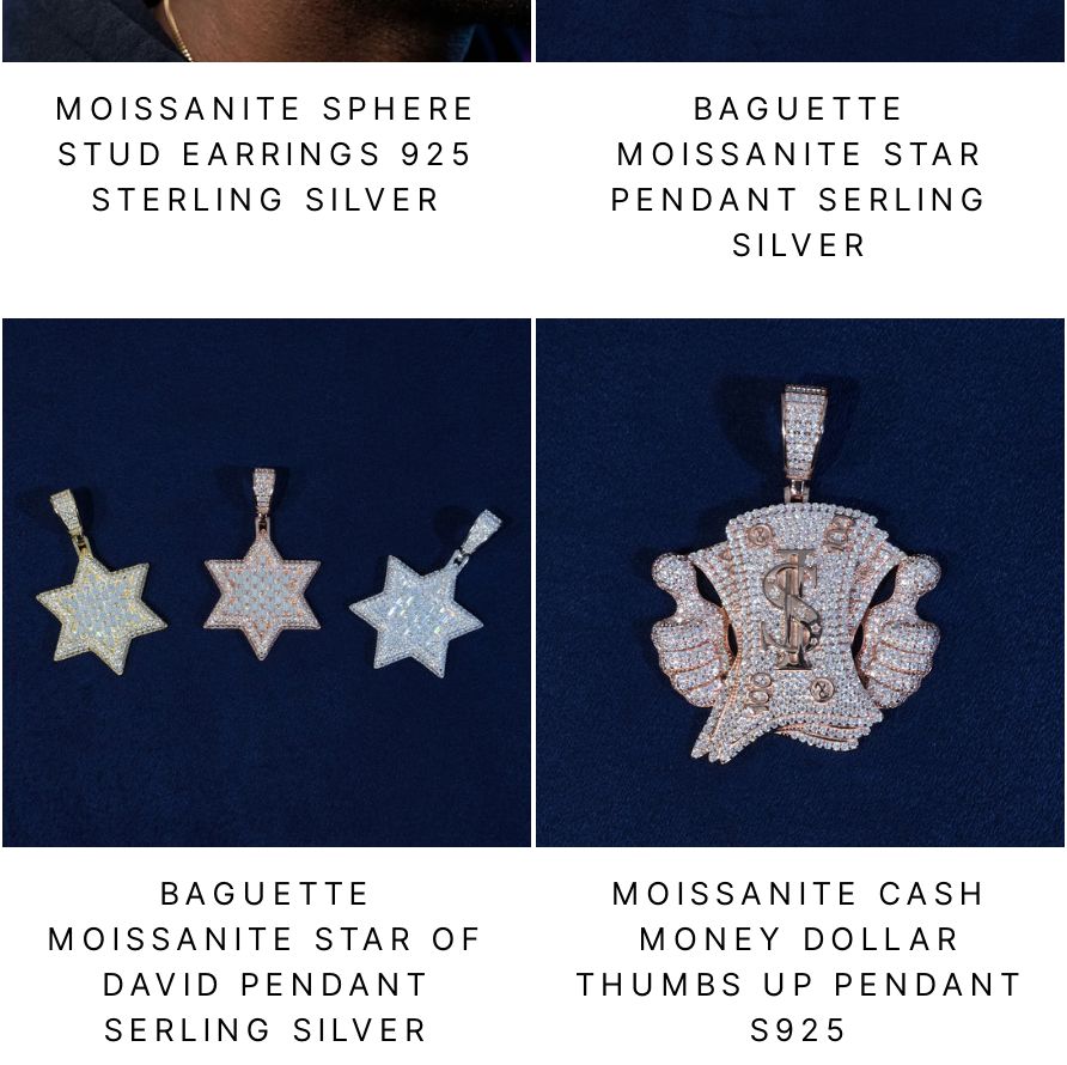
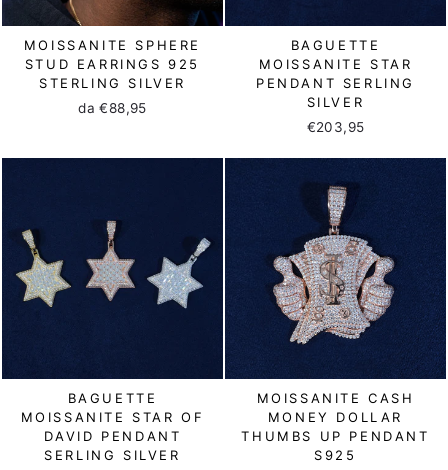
+ da €88,95

+ €203,95
